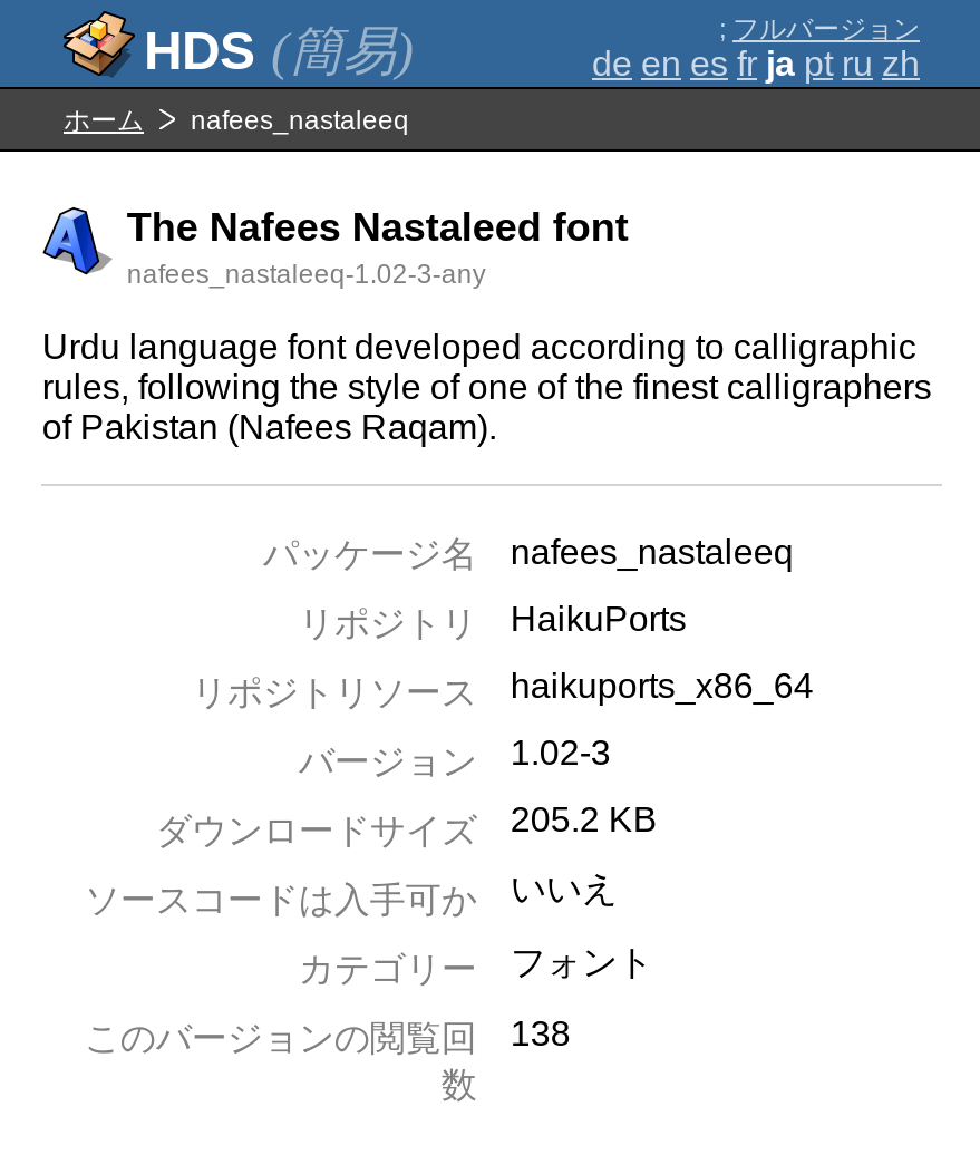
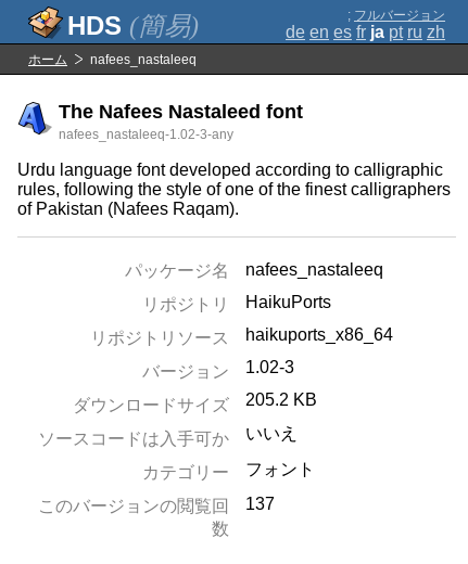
- このバージョンの閲覧回 138
+ このバージョンの閲覧回 137
